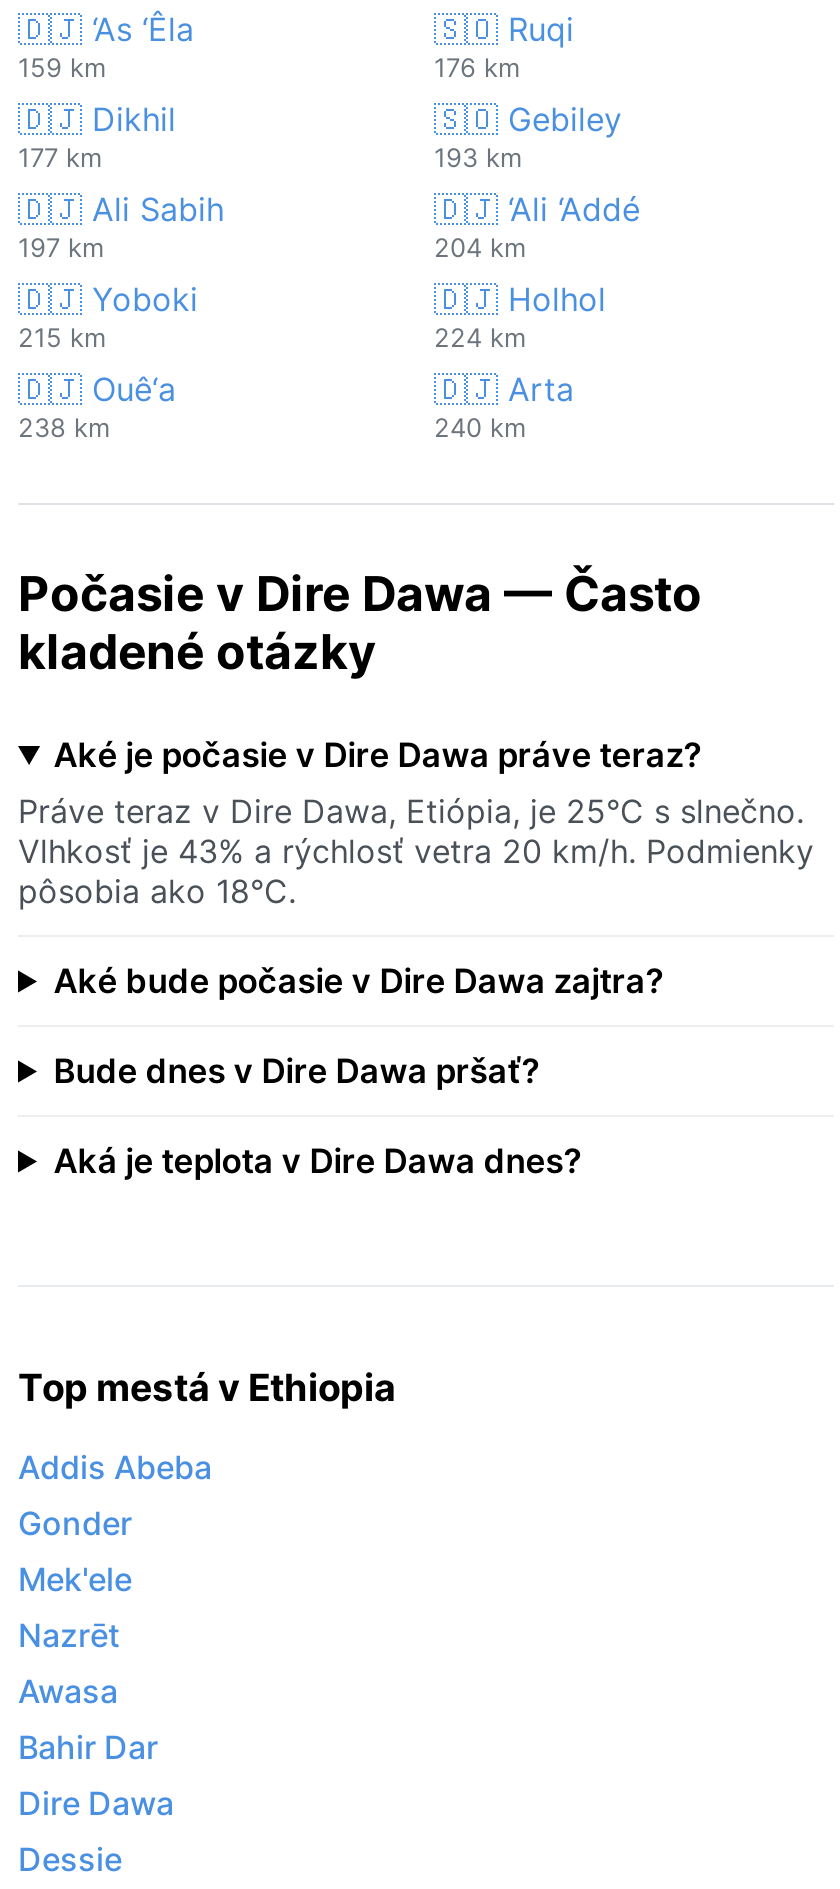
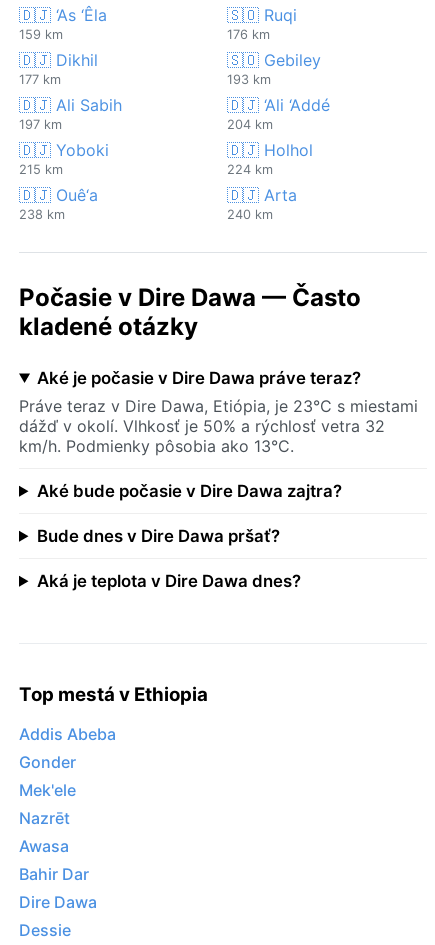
- Práve teraz v Dire Dawa, Etiópia, je 25°C s slnečno.
- Vlhkosť je 43% a rýchlosť vetra 20 km/h. Podmienky
- pôsobia ako 18°C.
+ Práve teraz v Dire Dawa, Etiópia, je 23°C s miestami
+ dážď v okolí. Vlhkosť je 50% a rýchlosť vetra 32
+ km/h. Podmienky pôsobia ako 13°C.
